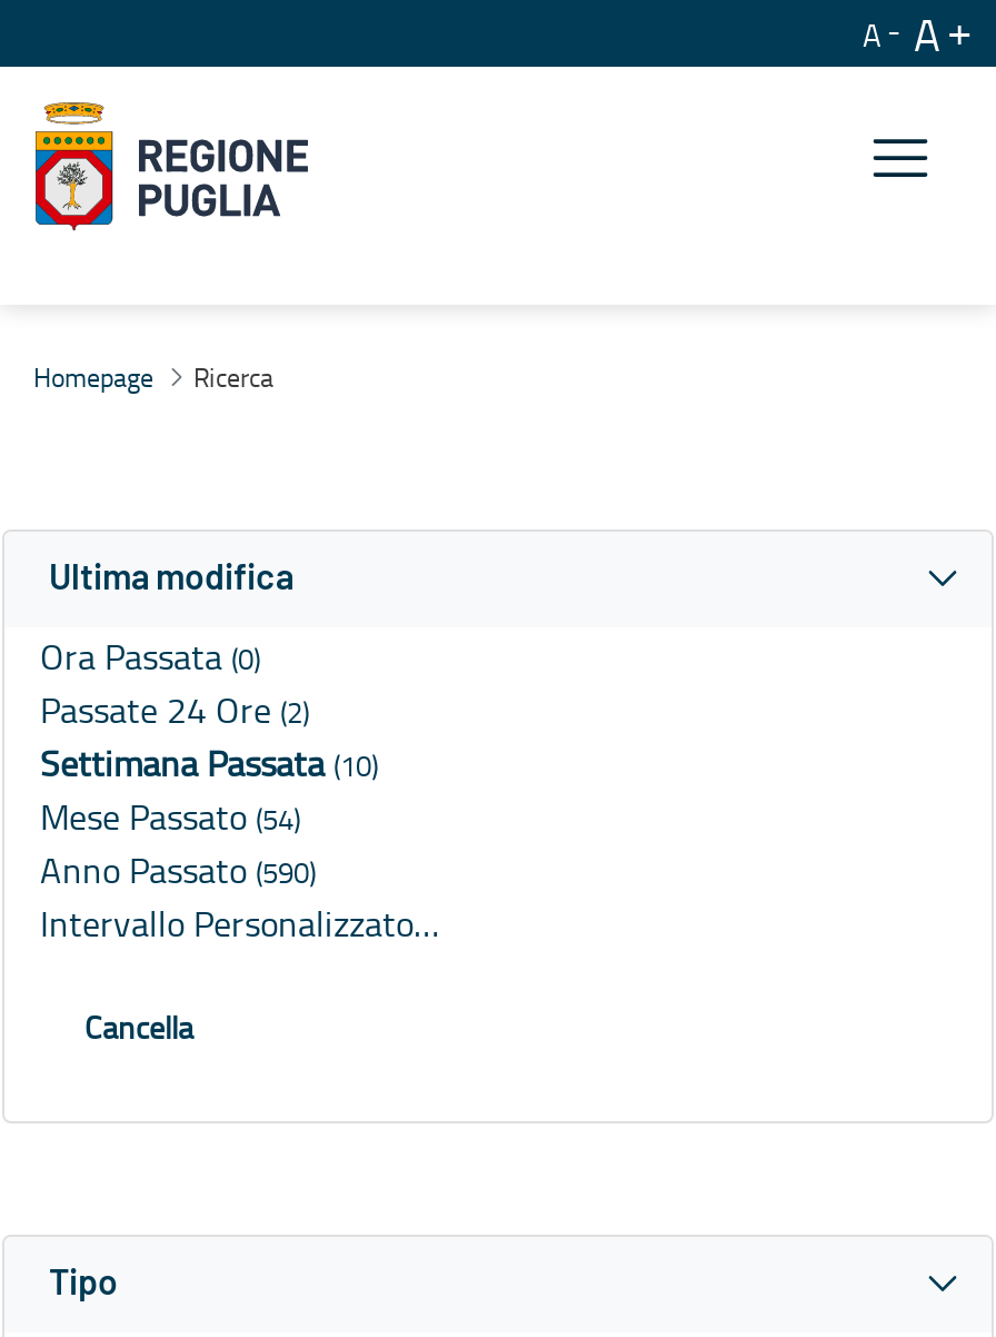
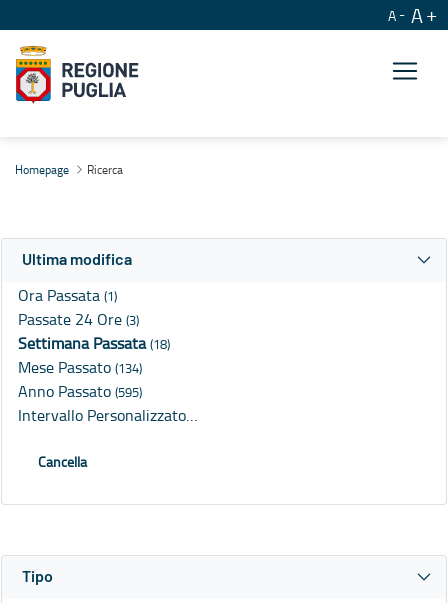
- Ora Passata (0)
+ Ora Passata (1)

- Passate 24 Ore (2)
+ Passate 24 Ore (3)

- Settimana Passata (10)
+ Settimana Passata (18)

- Mese Passato (54)
+ Mese Passato (134)

- Anno Passato (590)
+ Anno Passato (595)
